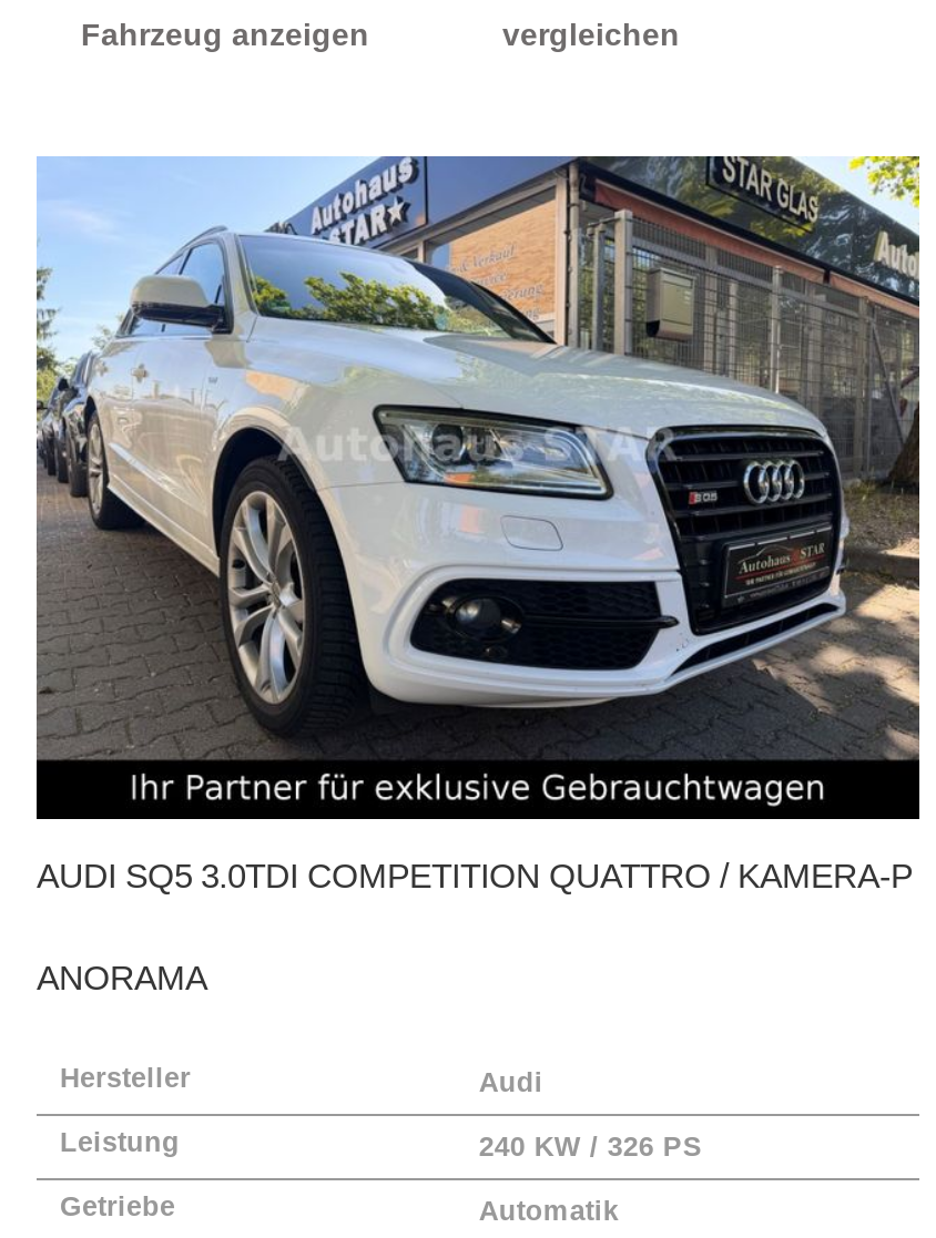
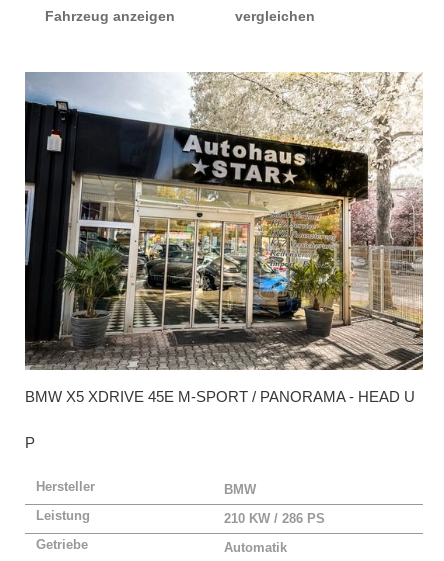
- [image]
- AUDI SQ5 3.0TDI COMPETITION QUATTRO / KAMERA-P
+ [image]
+ BMW X5 XDRIVE 45E M-SPORT / PANORAMA - HEAD U

- ANORAMA
+ P

- Audi
+ BMW

- 240 KW / 326 PS
+ 210 KW / 286 PS
